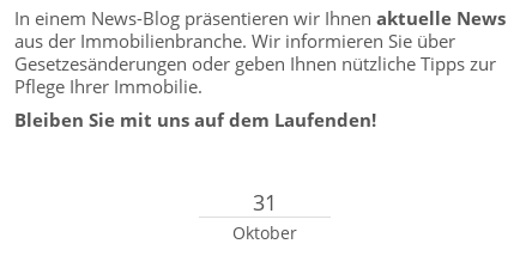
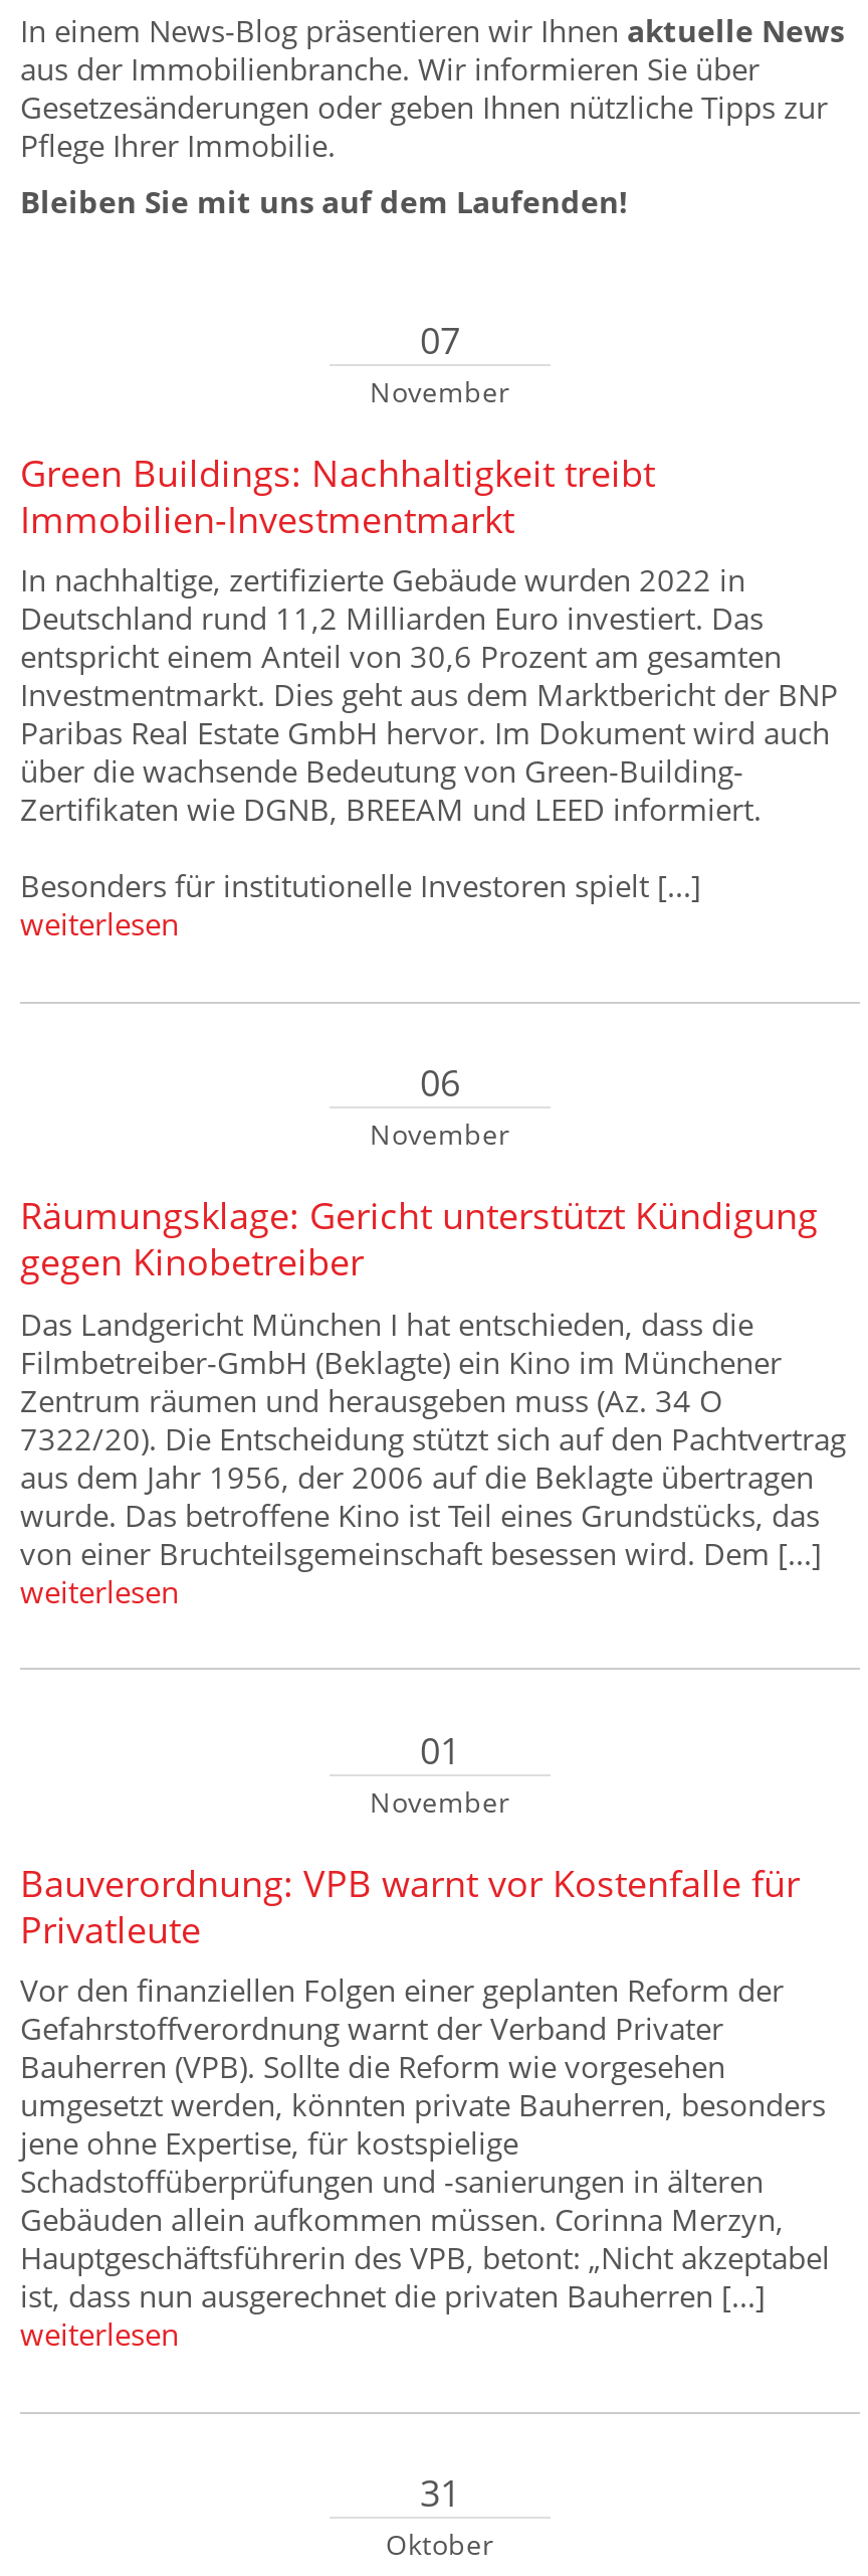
+ 07
+ November
+ Green Buildings: Nachhaltigkeit treibt
+ Immobilien-Investmentmarkt
+ In nachhaltige, zertifizierte Gebäude wurden 2022 in
+ Deutschland rund 11,2 Milliarden Euro investiert. Das
+ entspricht einem Anteil von 30,6 Prozent am gesamten
+ Investmentmarkt. Dies geht aus dem Marktbericht der BNP
+ Paribas Real Estate GmbH hervor. Im Dokument wird auch
+ über die wachsende Bedeutung von Green-Building-
+ Zertifikaten wie DGNB, BREEAM und LEED informiert.
+ Besonders für institutionelle Investoren spielt [...]
+ weiterlesen
+ 06
+ November
+ Räumungsklage: Gericht unterstützt Kündigung
+ gegen Kinobetreiber
+ Das Landgericht München I hat entschieden, dass die
+ Filmbetreiber-GmbH (Beklagte) ein Kino im Münchener
+ Zentrum räumen und herausgeben muss (Az. 34 O
+ 7322/20). Die Entscheidung stützt sich auf den Pachtvertrag
+ aus dem Jahr 1956, der 2006 auf die Beklagte übertragen
+ wurde. Das betroffene Kino ist Teil eines Grundstücks, das
+ von einer Bruchteilsgemeinschaft besessen wird. Dem [...]
+ weiterlesen
+ 01
+ November
+ Bauverordnung: VPB warnt vor Kostenfalle für
+ Privatleute
+ Vor den finanziellen Folgen einer geplanten Reform der
+ Gefahrstoffverordnung warnt der Verband Privater
+ Bauherren (VPB). Sollte die Reform wie vorgesehen
+ umgesetzt werden, könnten private Bauherren, besonders
+ jene ohne Expertise, für kostspielige
+ Schadstoffüberprüfungen und -sanierungen in älteren
+ Gebäuden allein aufkommen müssen. Corinna Merzyn,
+ Hauptgeschäftsführerin des VPB, betont: „Nicht akzeptabel
+ ist, dass nun ausgerechnet die privaten Bauherren [...]
+ weiterlesen
